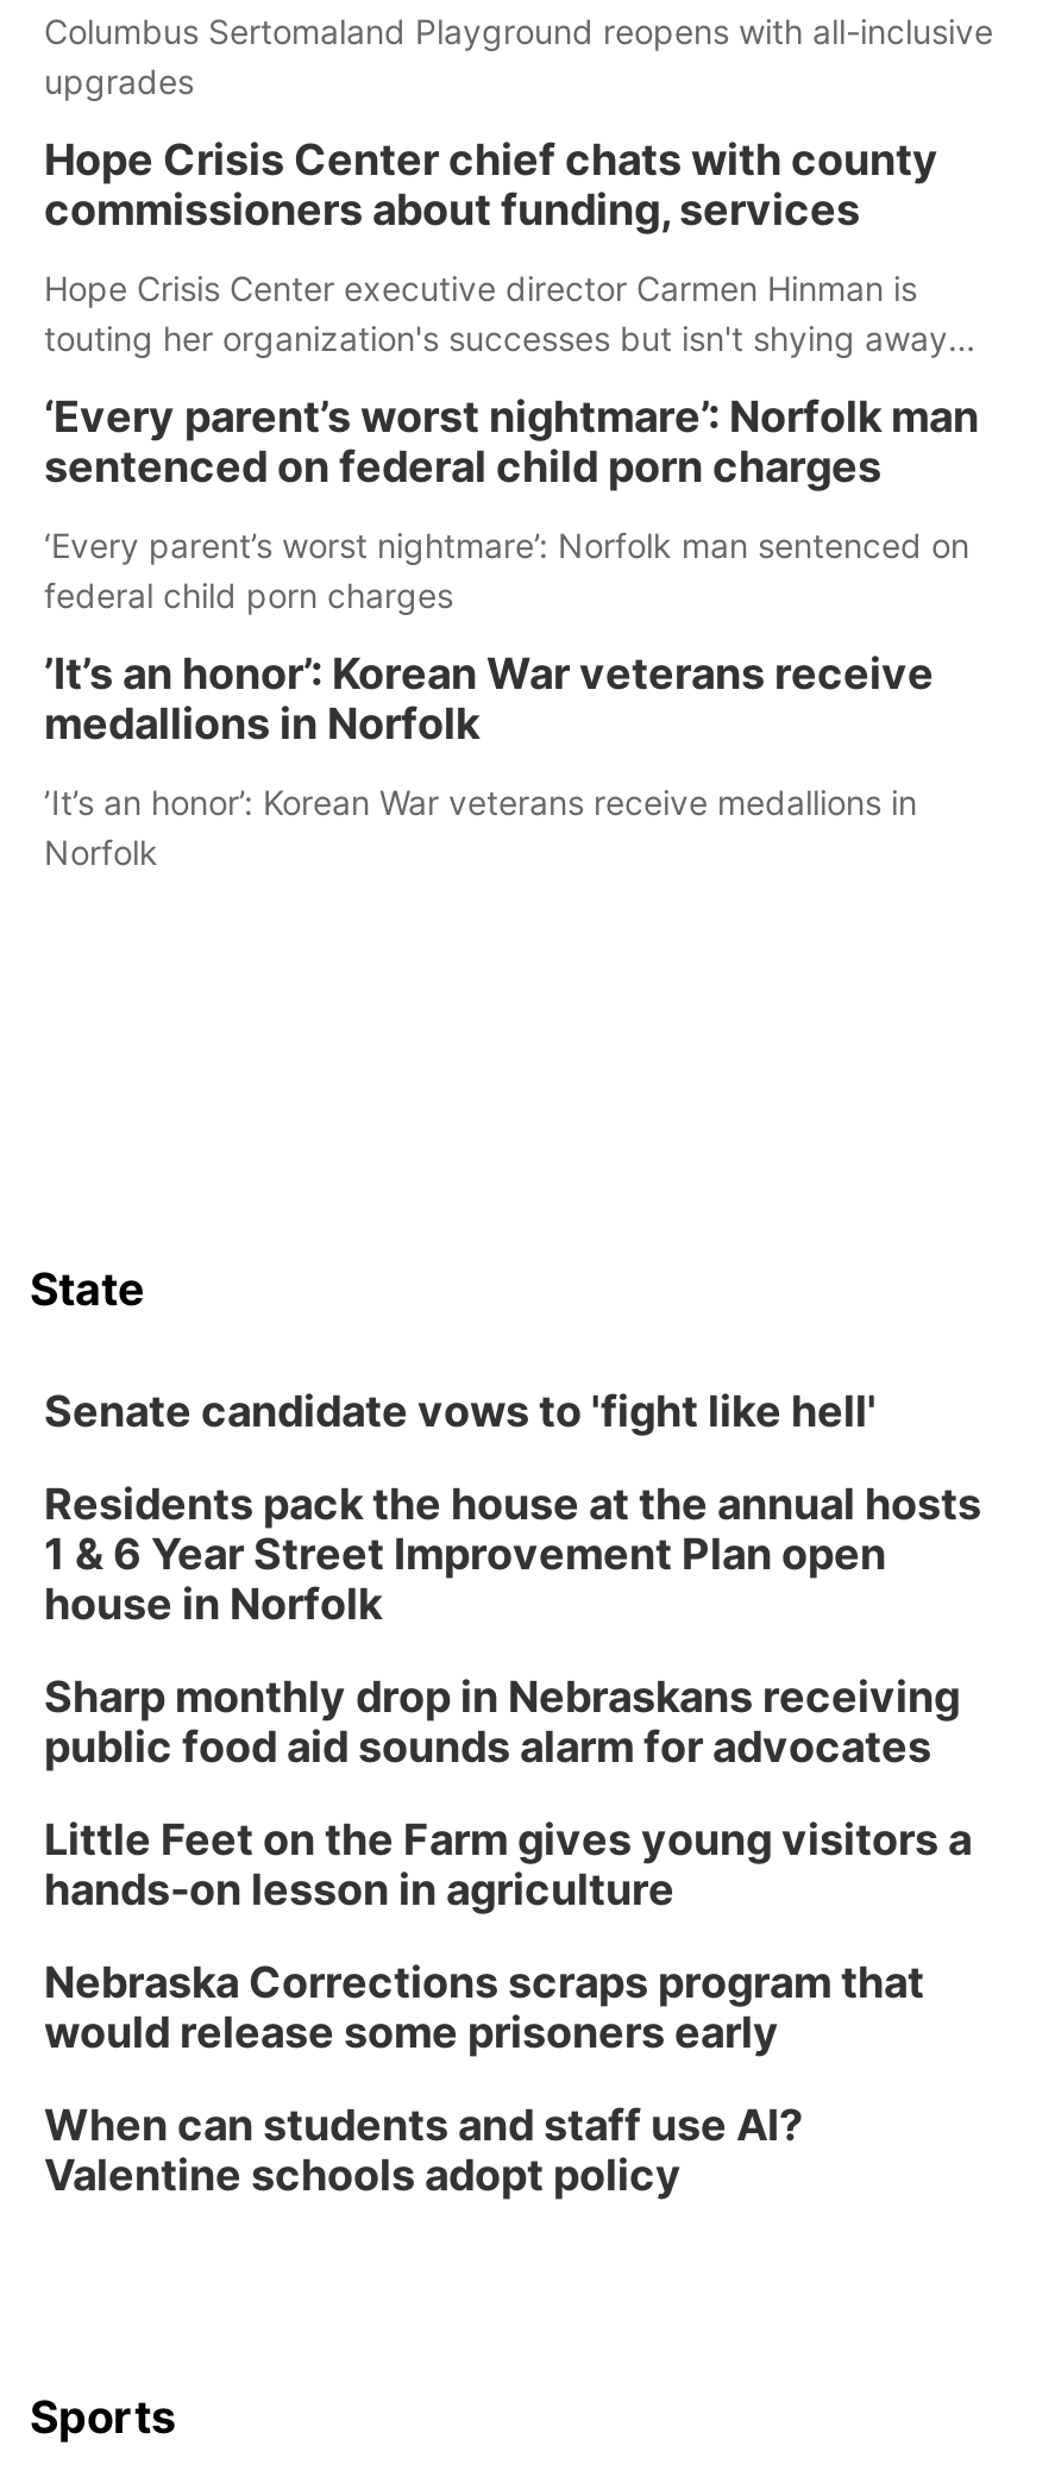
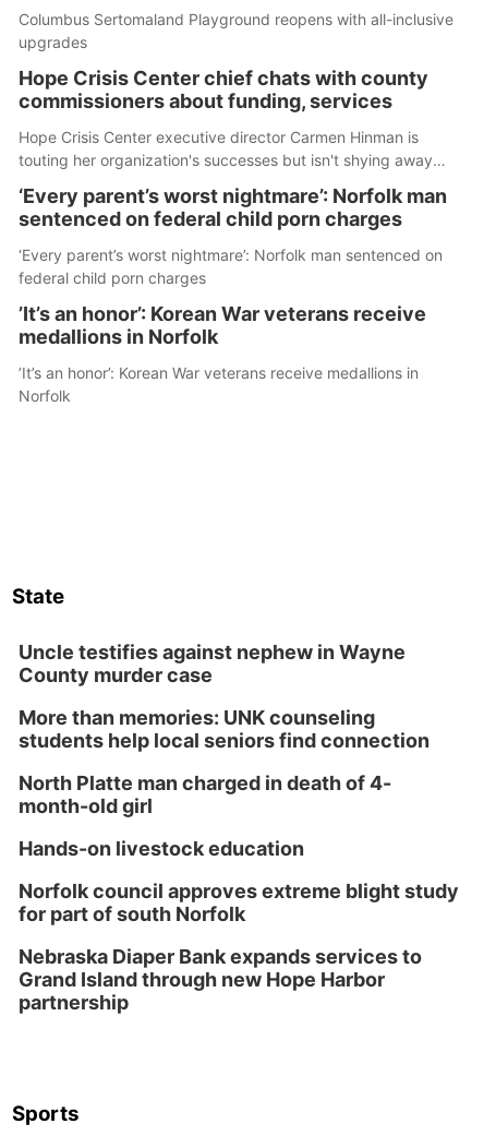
- Senate candidate vows to 'fight like hell'
+ Uncle testifies against nephew in Wayne
+ County murder case

- Residents pack the house at the annual hosts
- 1 & 6 Year Street Improvement Plan open
- house in Norfolk
+ More than memories: UNK counseling
+ students help local seniors find connection

- Sharp monthly drop in Nebraskans receiving
- public food aid sounds alarm for advocates
+ North Platte man charged in death of 4-
+ month-old girl

- Little Feet on the Farm gives young visitors a
- hands-on lesson in agriculture
+ Hands-on livestock education

- Nebraska Corrections scraps program that
- would release some prisoners early
+ Norfolk council approves extreme blight study
+ for part of south Norfolk

- When can students and staff use AI?
- Valentine schools adopt policy
+ Nebraska Diaper Bank expands services to
+ Grand Island through new Hope Harbor
+ partnership
